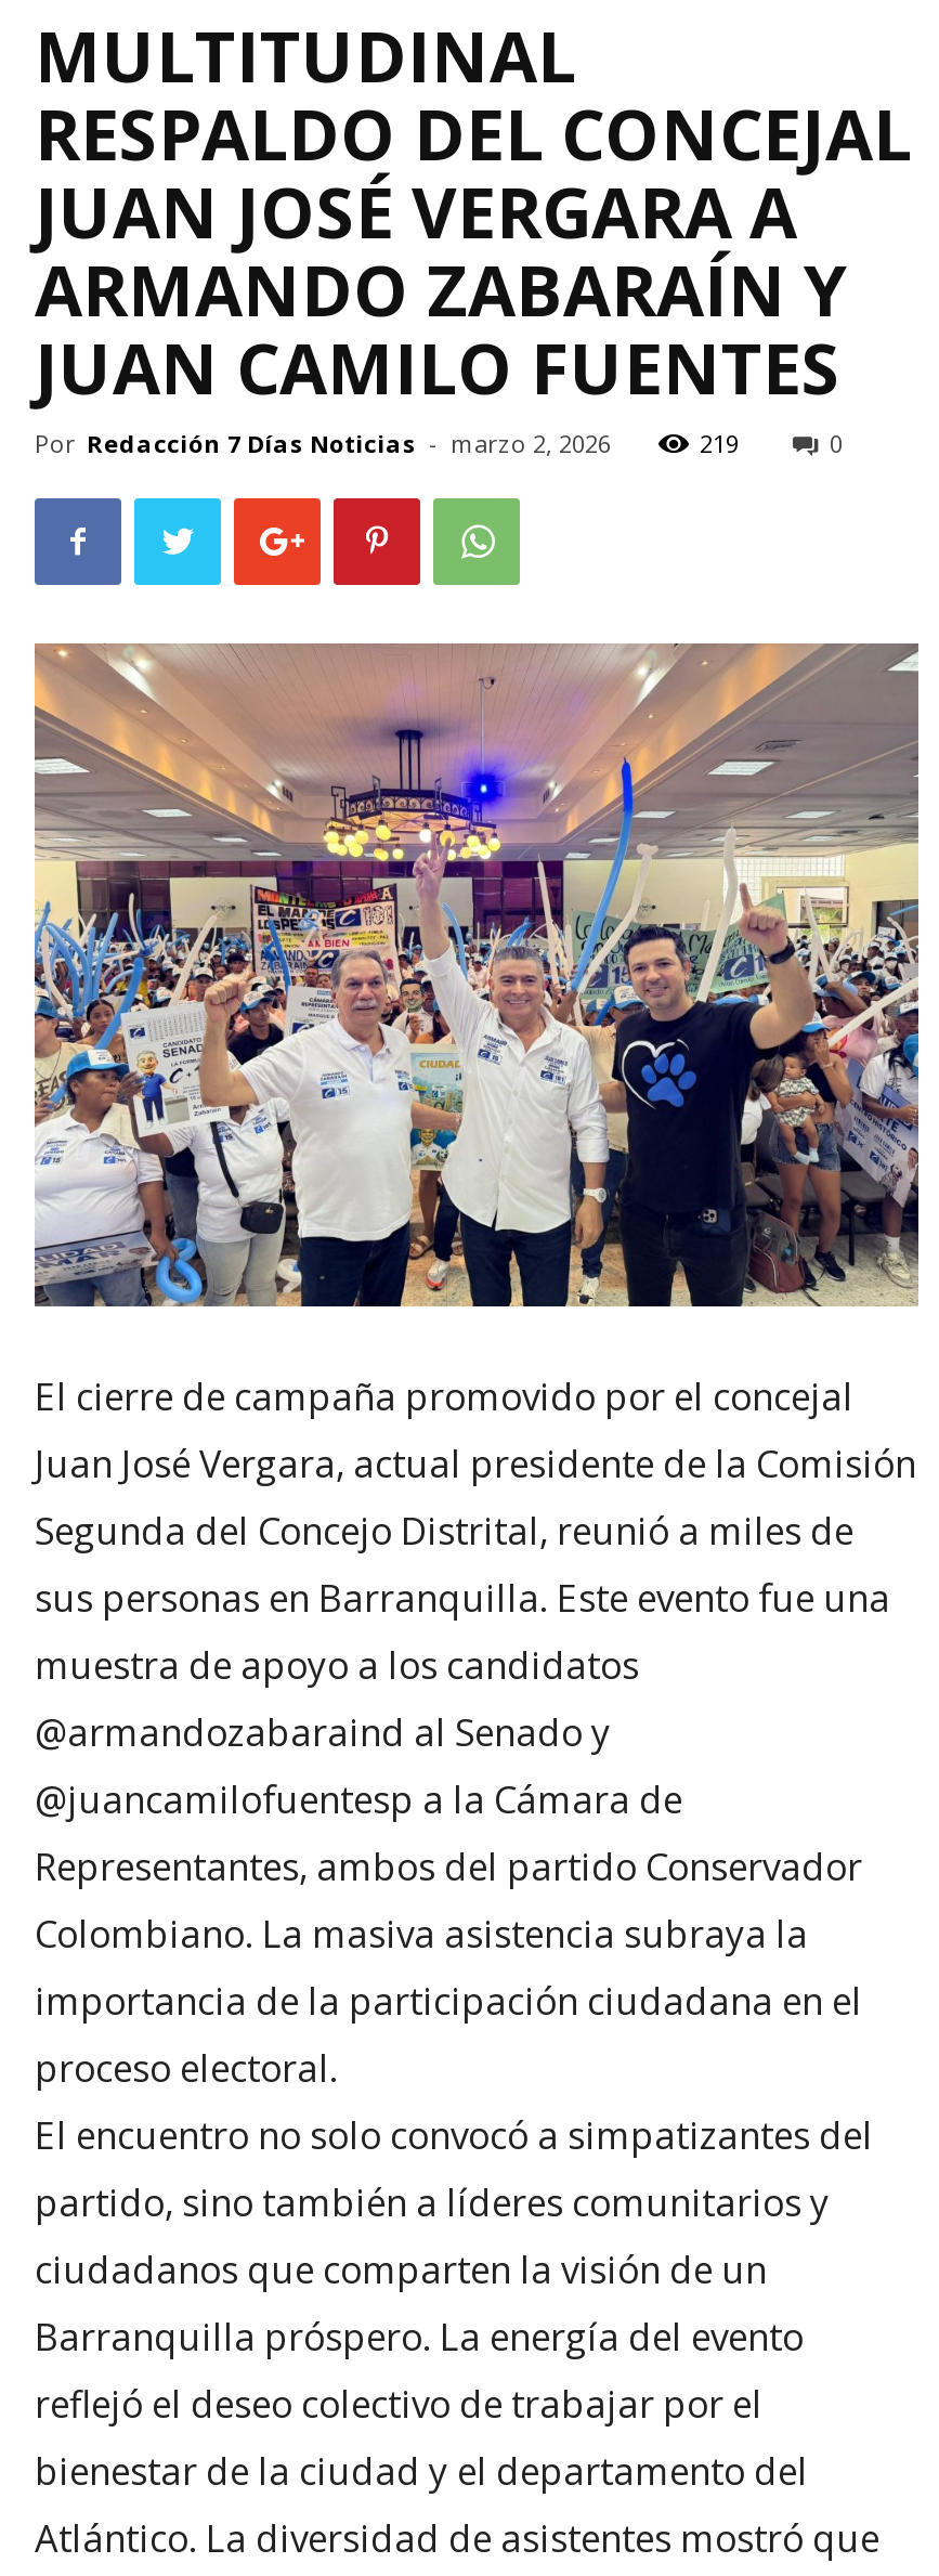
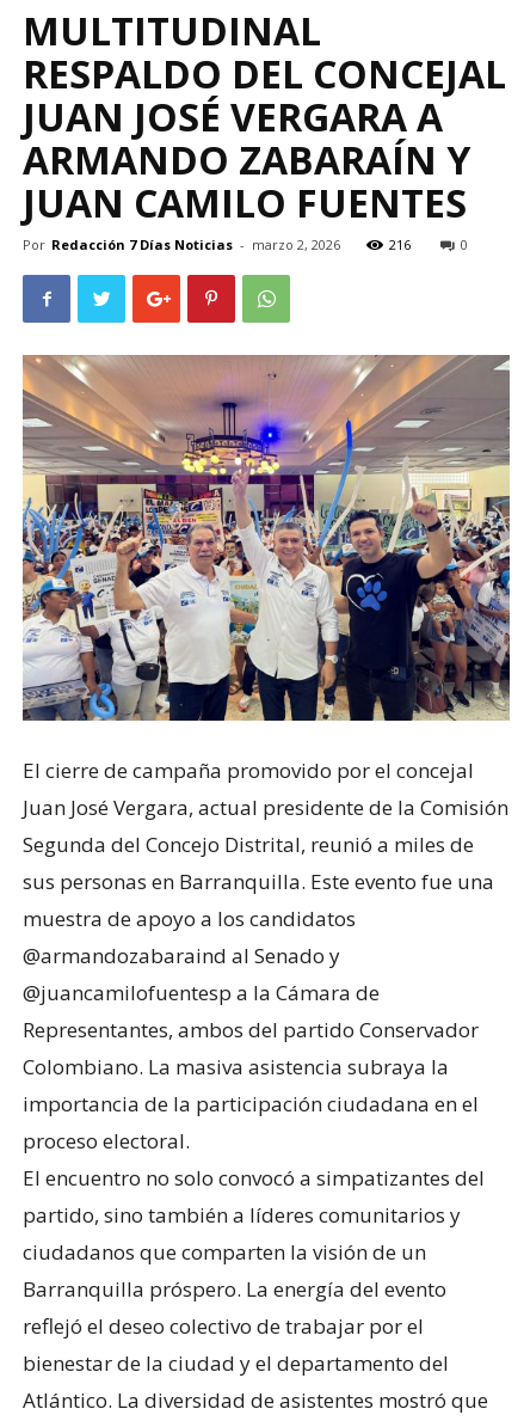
- 219
+ 216
